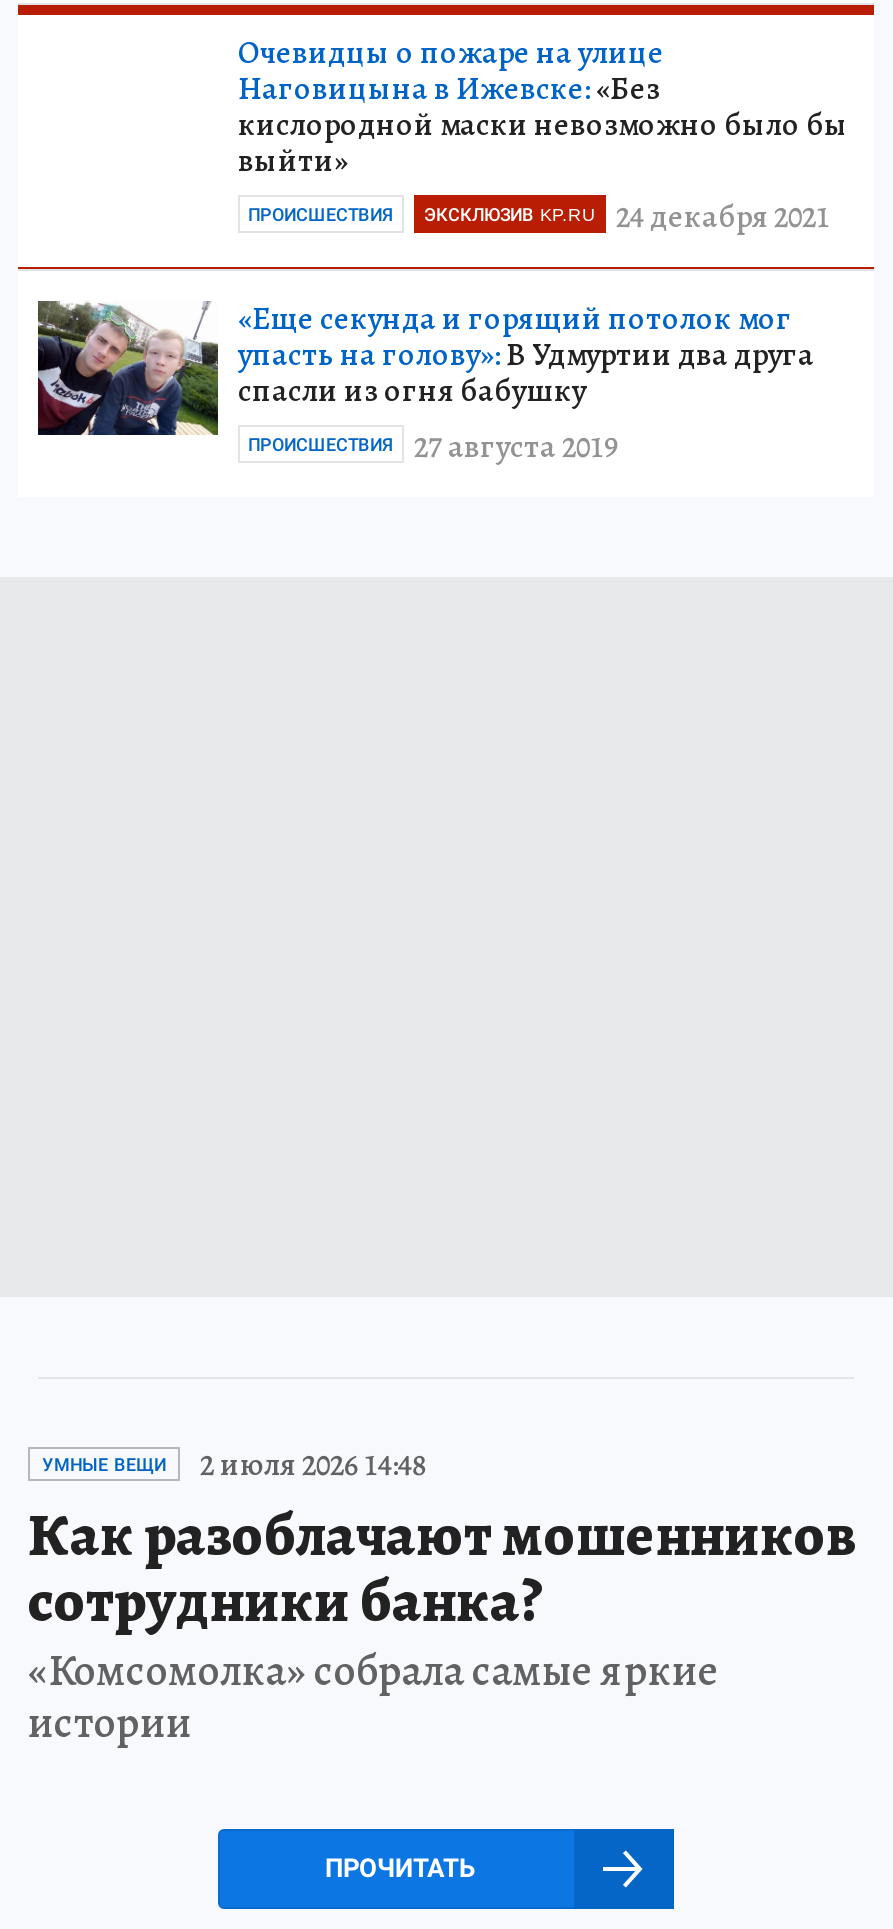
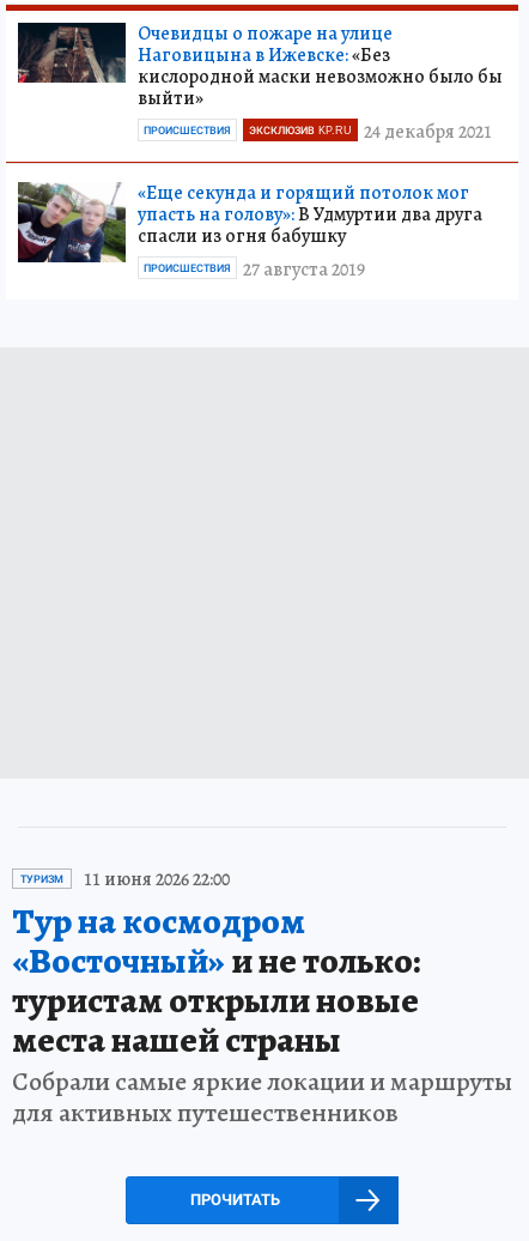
+ [image]

- УМНЫЕ ВЕЩИ
- 2 июля 2026 14:48
- Как разоблачают мошенников
- сотрудники банка?
- «Комсомолка» собрала самые яркие
- истории
+ ТУРИЗМ
+ 11 июня 2026 22:00
+ Тур на космодром
+ «Восточный»и не только:
+ туристам открыли новые
+ места нашей страны
+ Собрали самые яркие локации и маршруты
+ для активных путешественников
